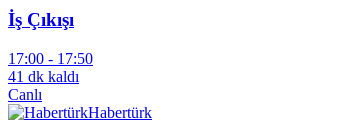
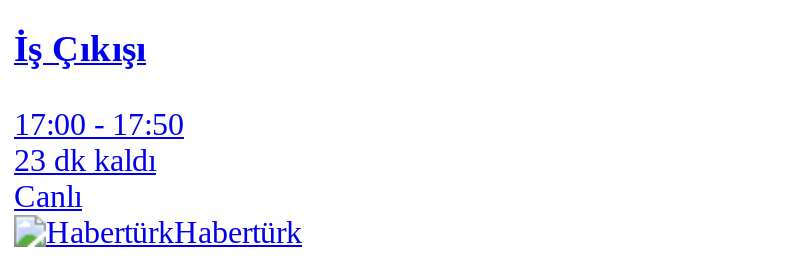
- 41 dk kaldı
+ 23 dk kaldı
